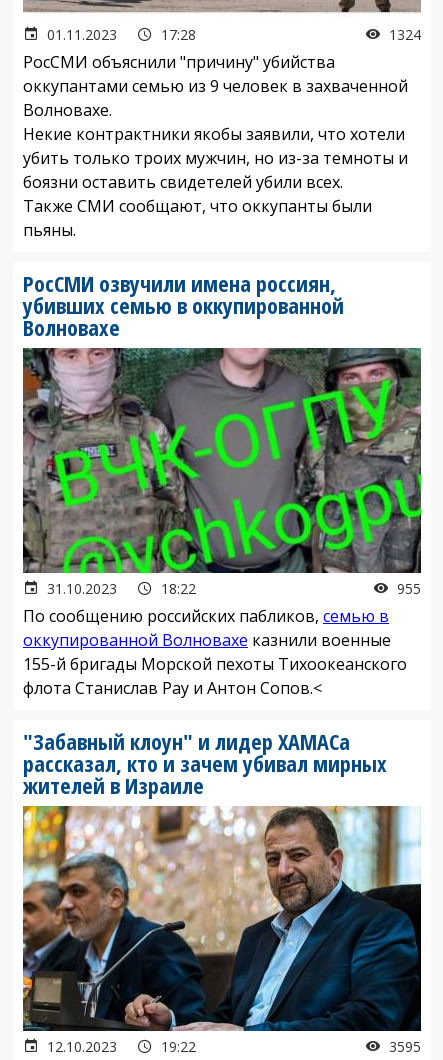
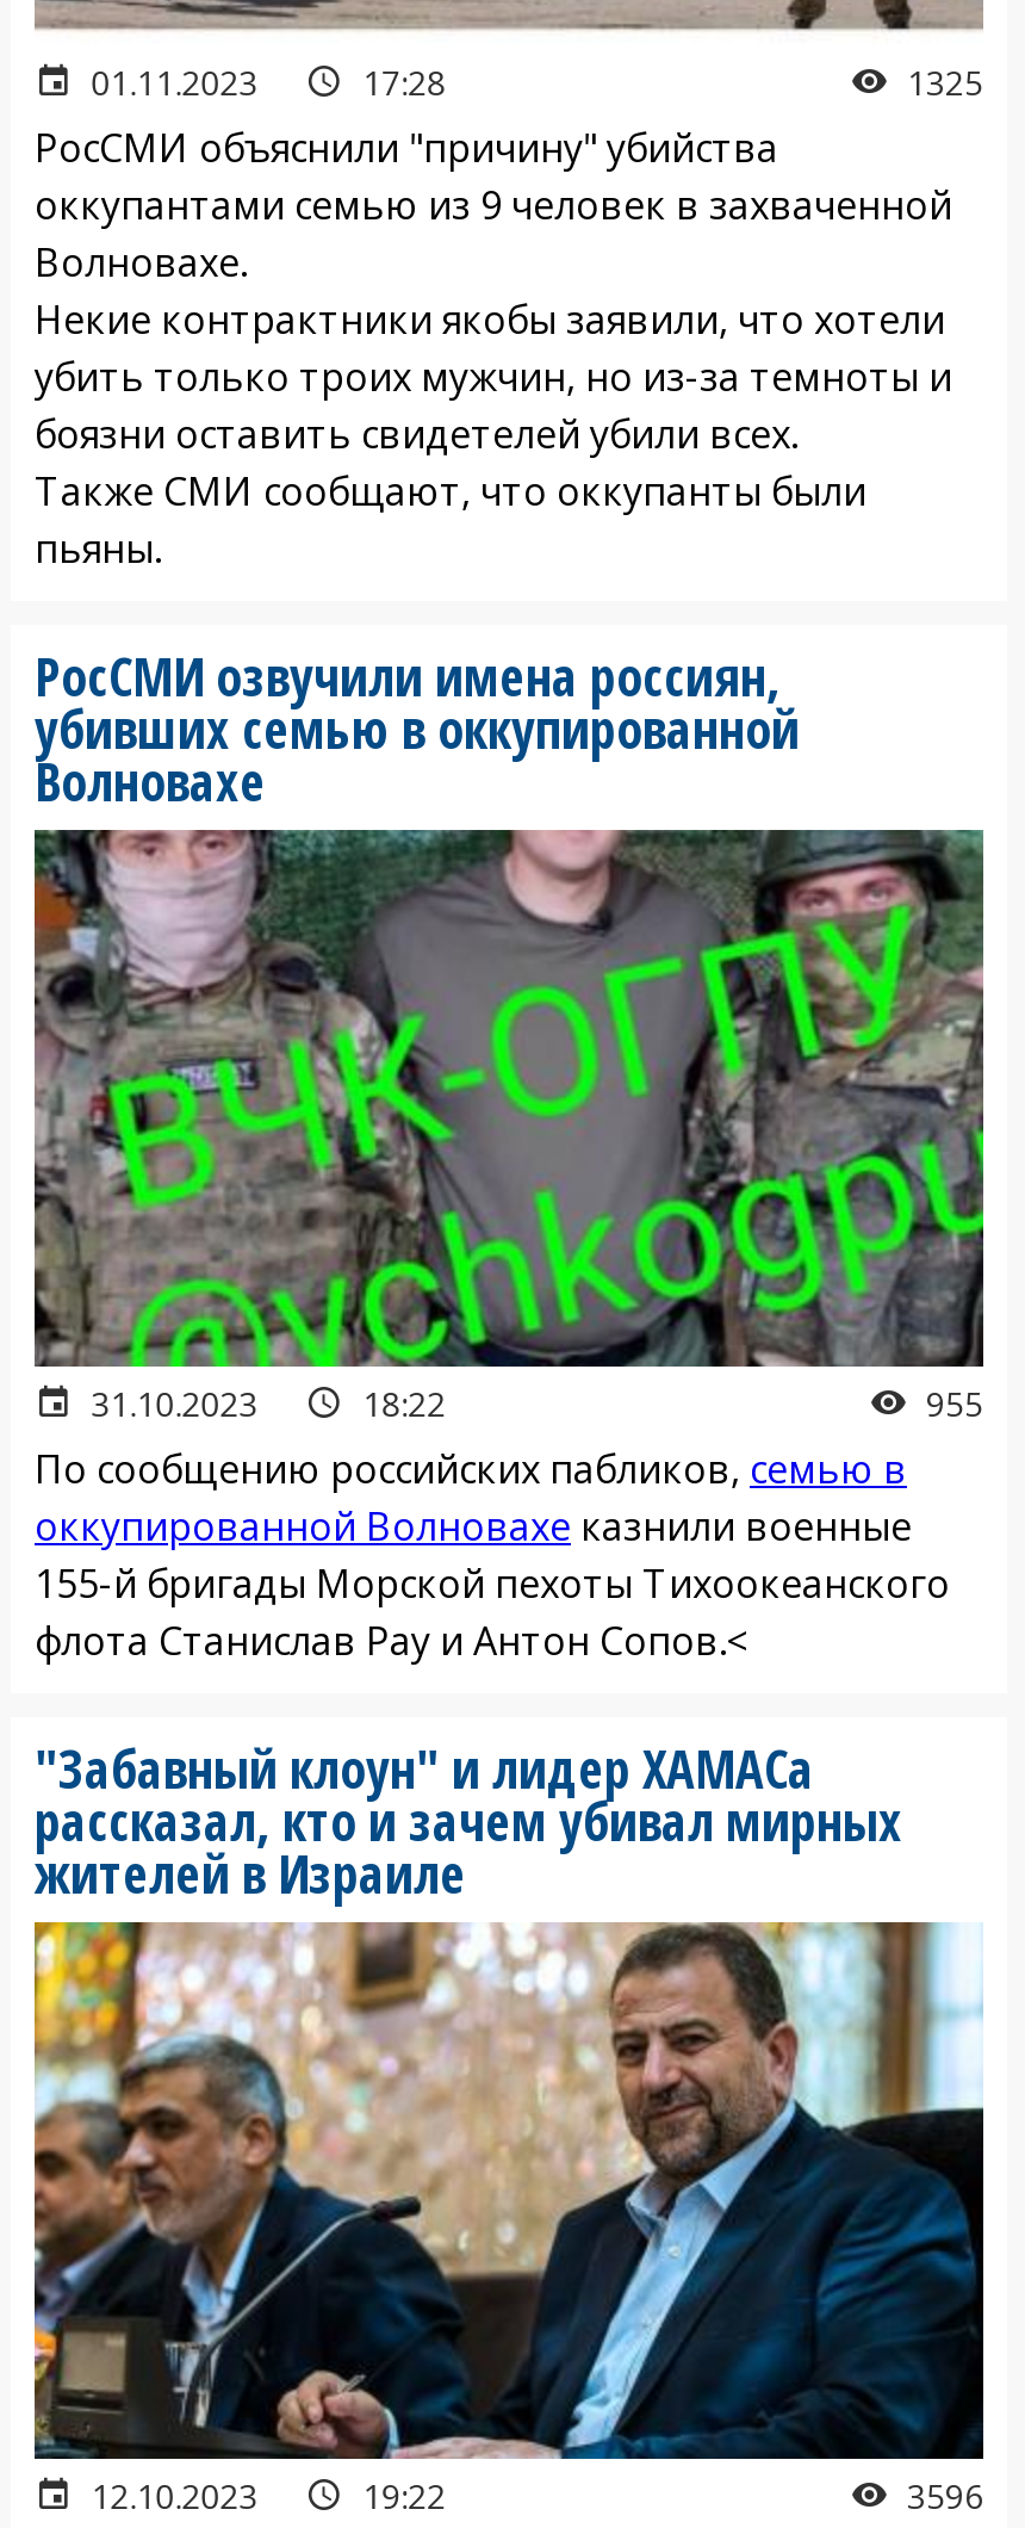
- 1324
+ 1325

- 3595
+ 3596
